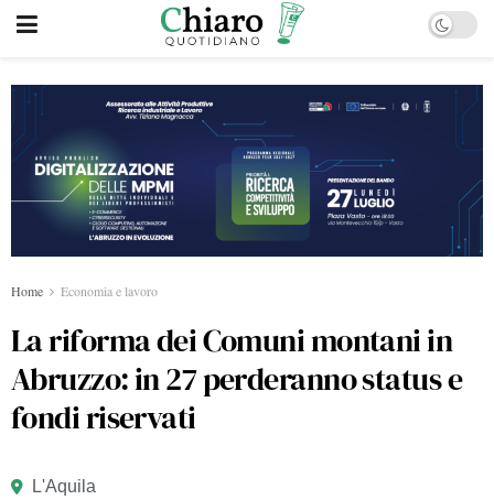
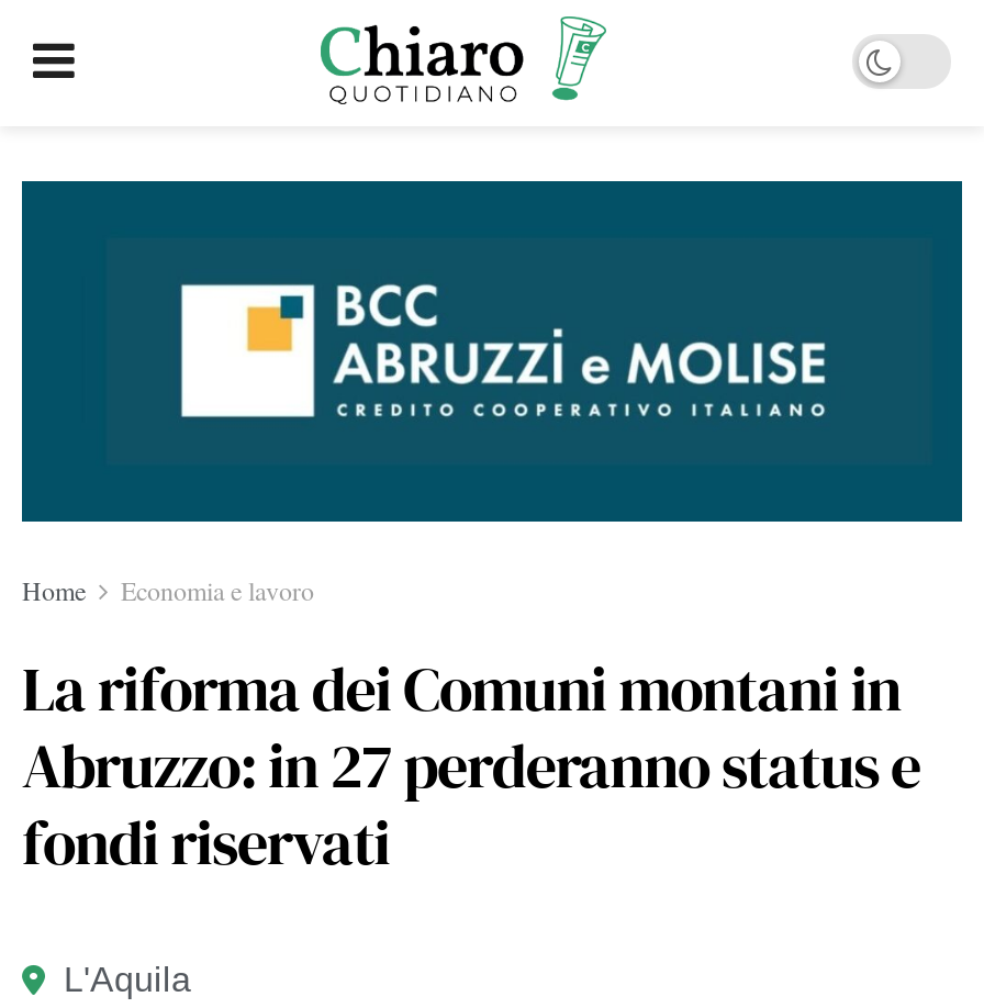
- [image]
+ [image]
